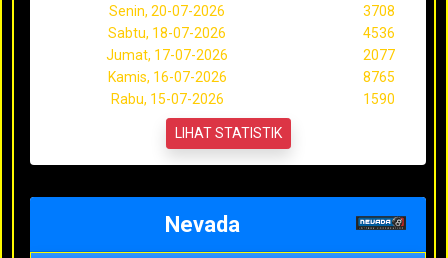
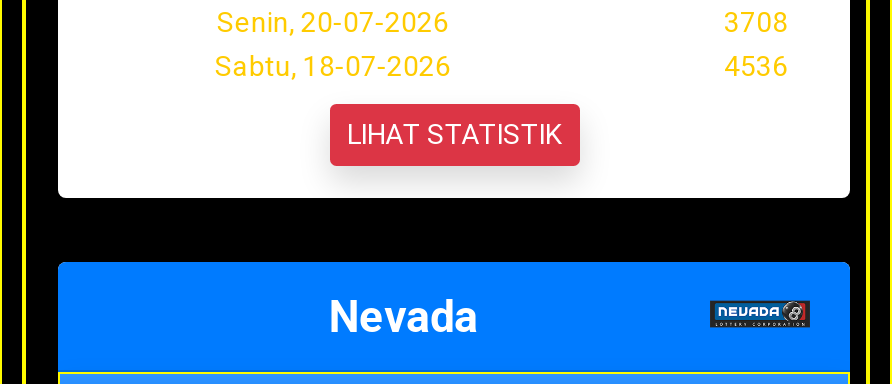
- Jumat, 17-07-2026
- 2077
- Kamis, 16-07-2026
- 8765
- Rabu, 15-07-2026
- 1590
